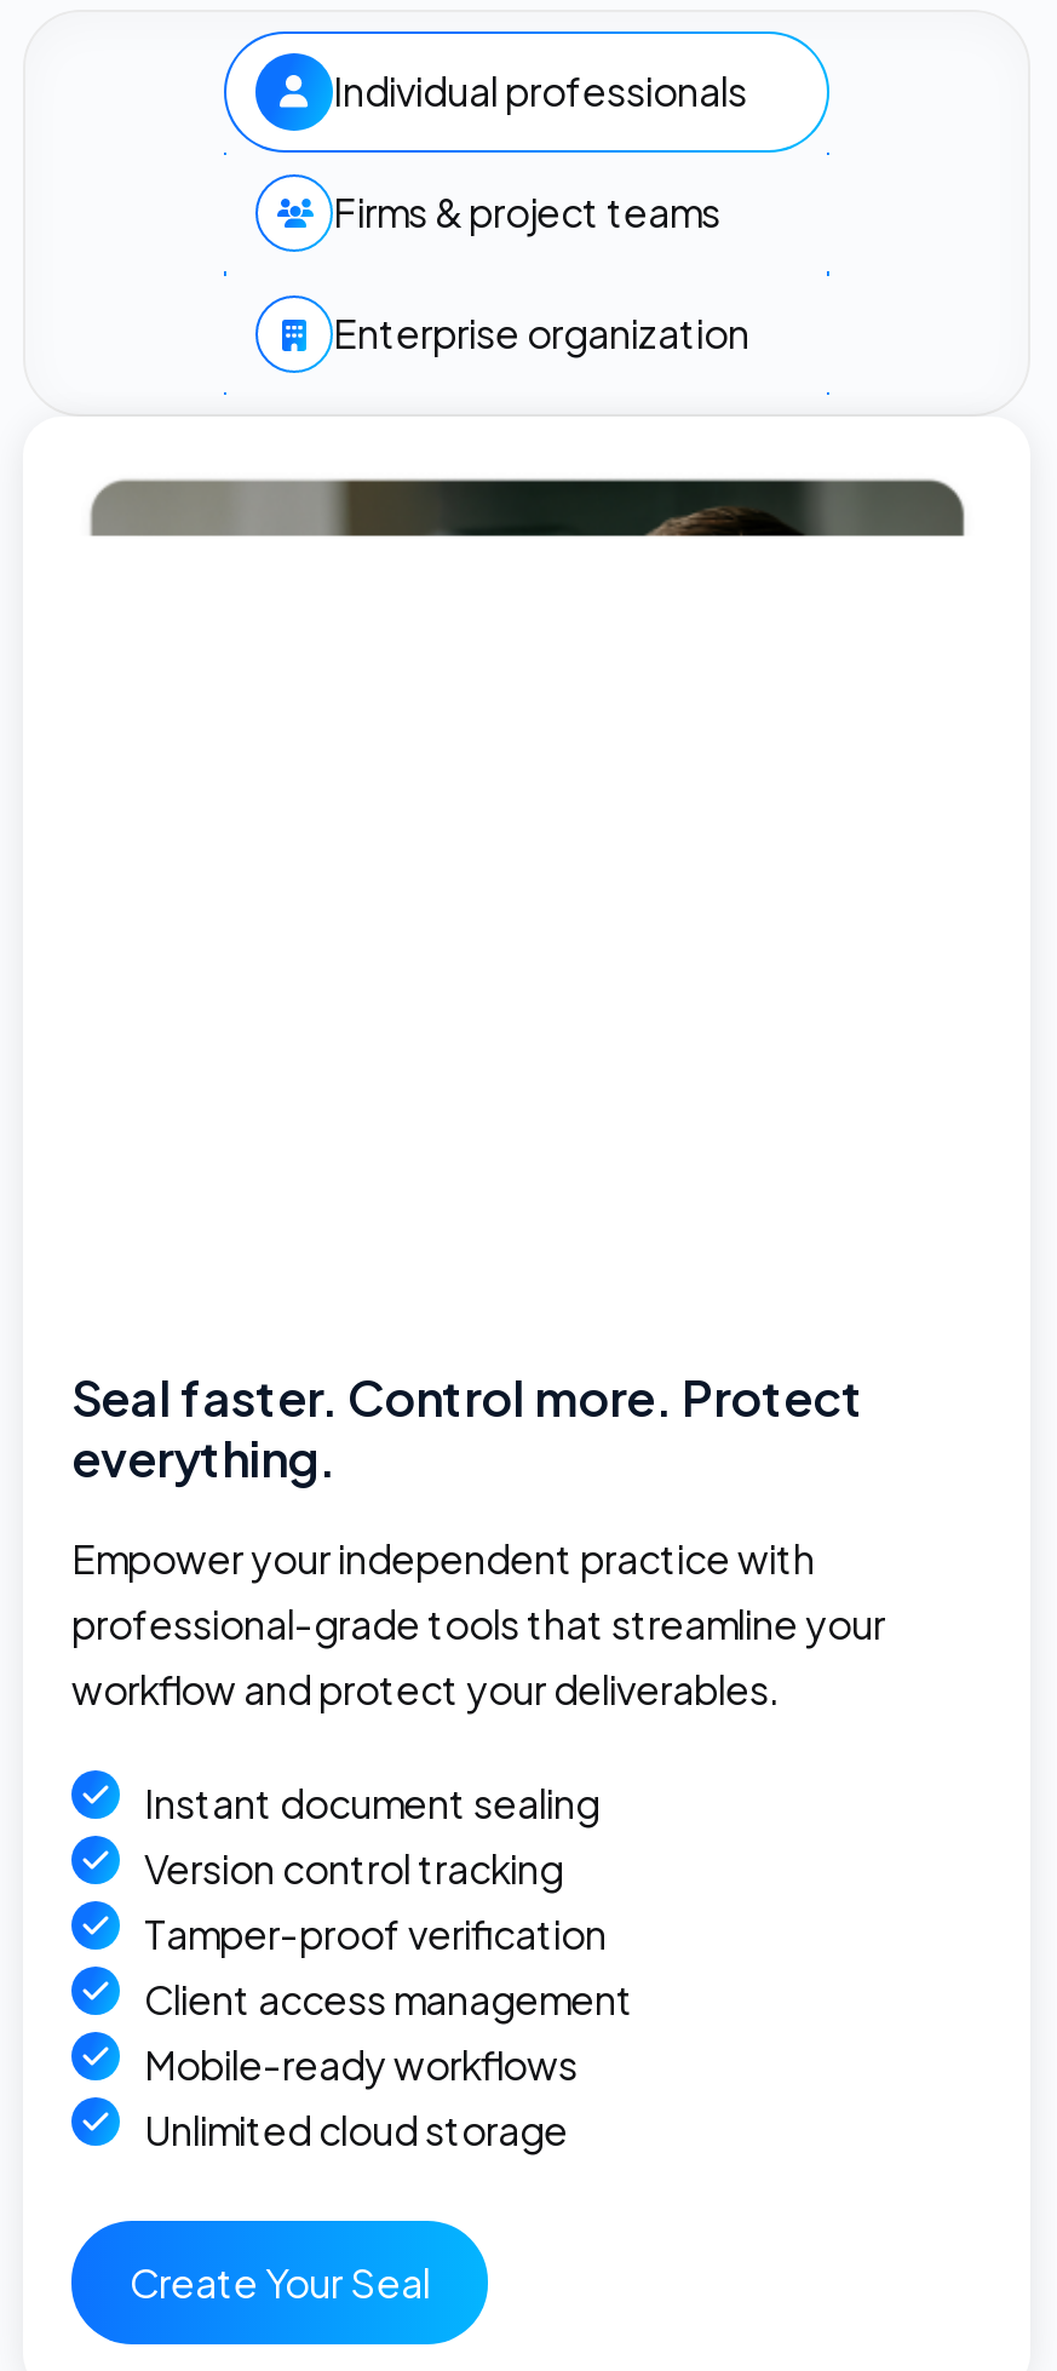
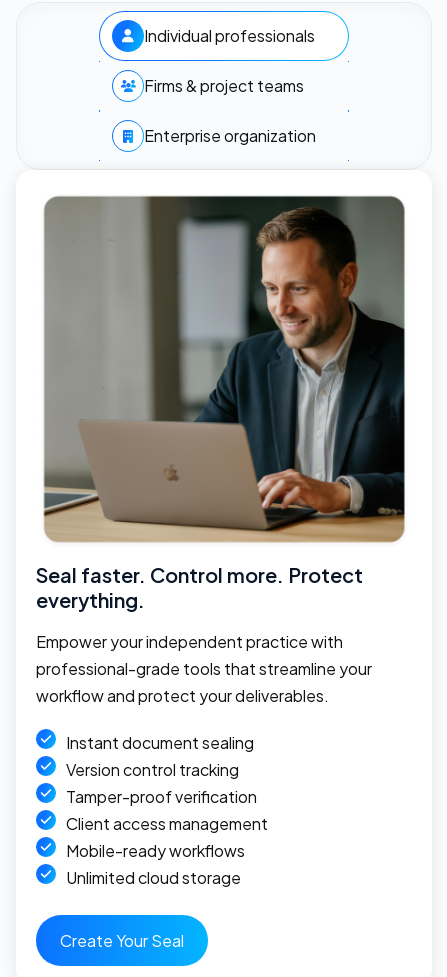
+ [image]
